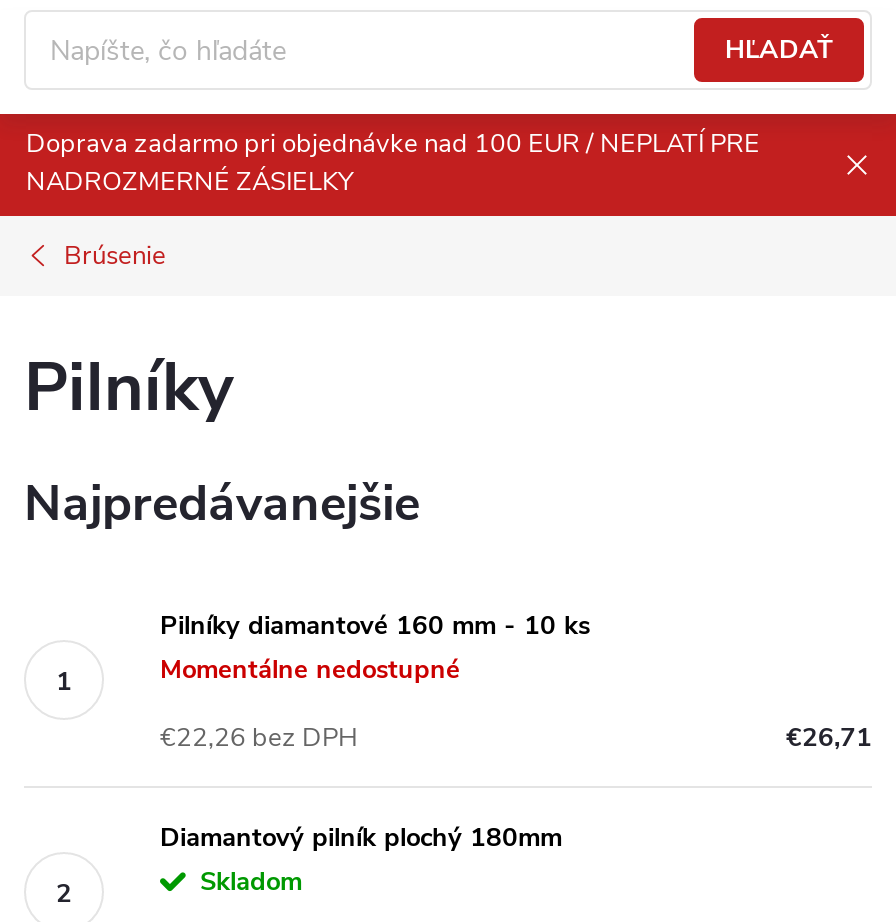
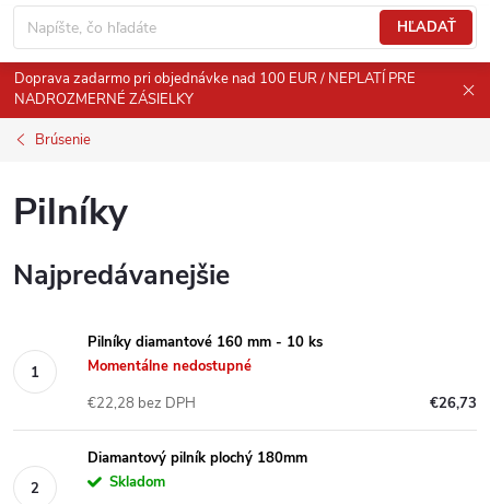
- €22,26 bez DPH
+ €22,28 bez DPH

- €26,71
+ €26,73
